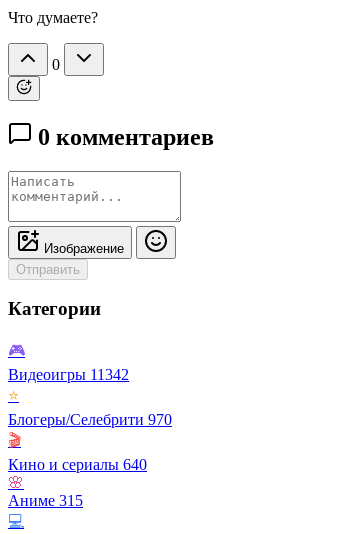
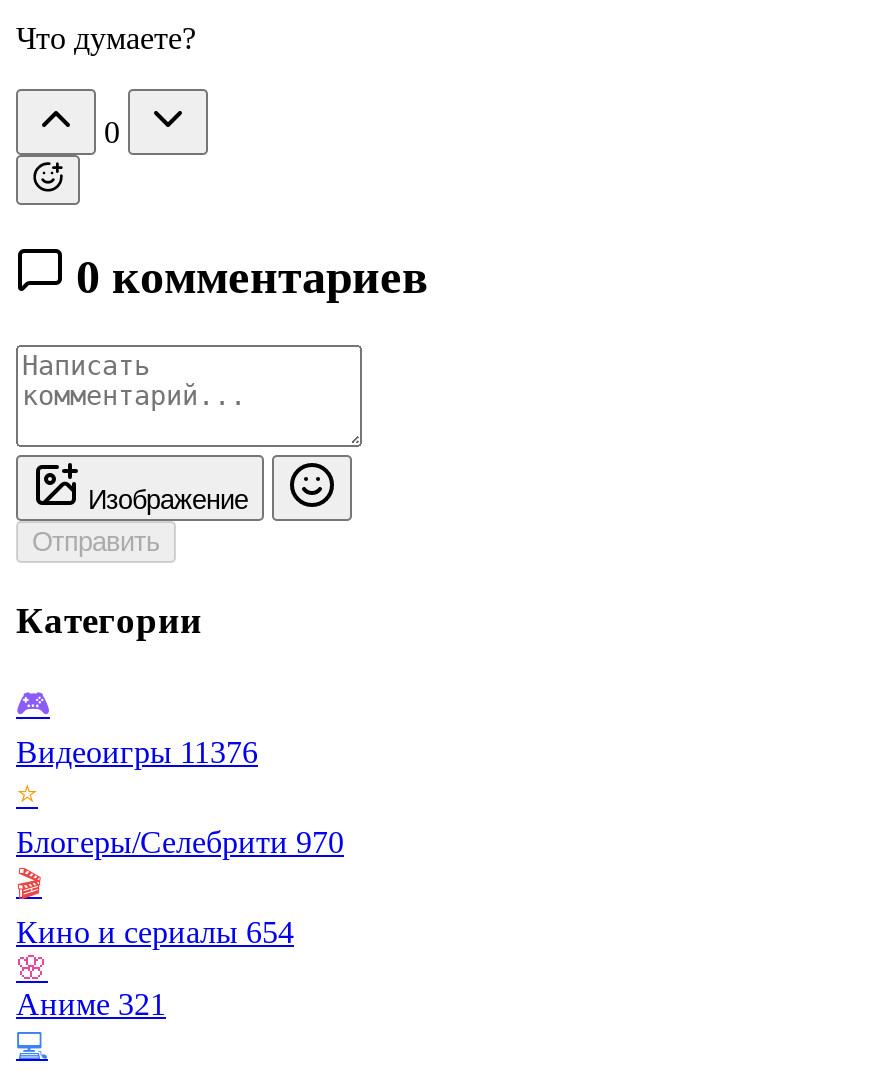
- Видеоигры 11342
+ Видеоигры 11376

- Кино и сериалы 640
+ Кино и сериалы 654

- Аниме 315
+ Аниме 321
